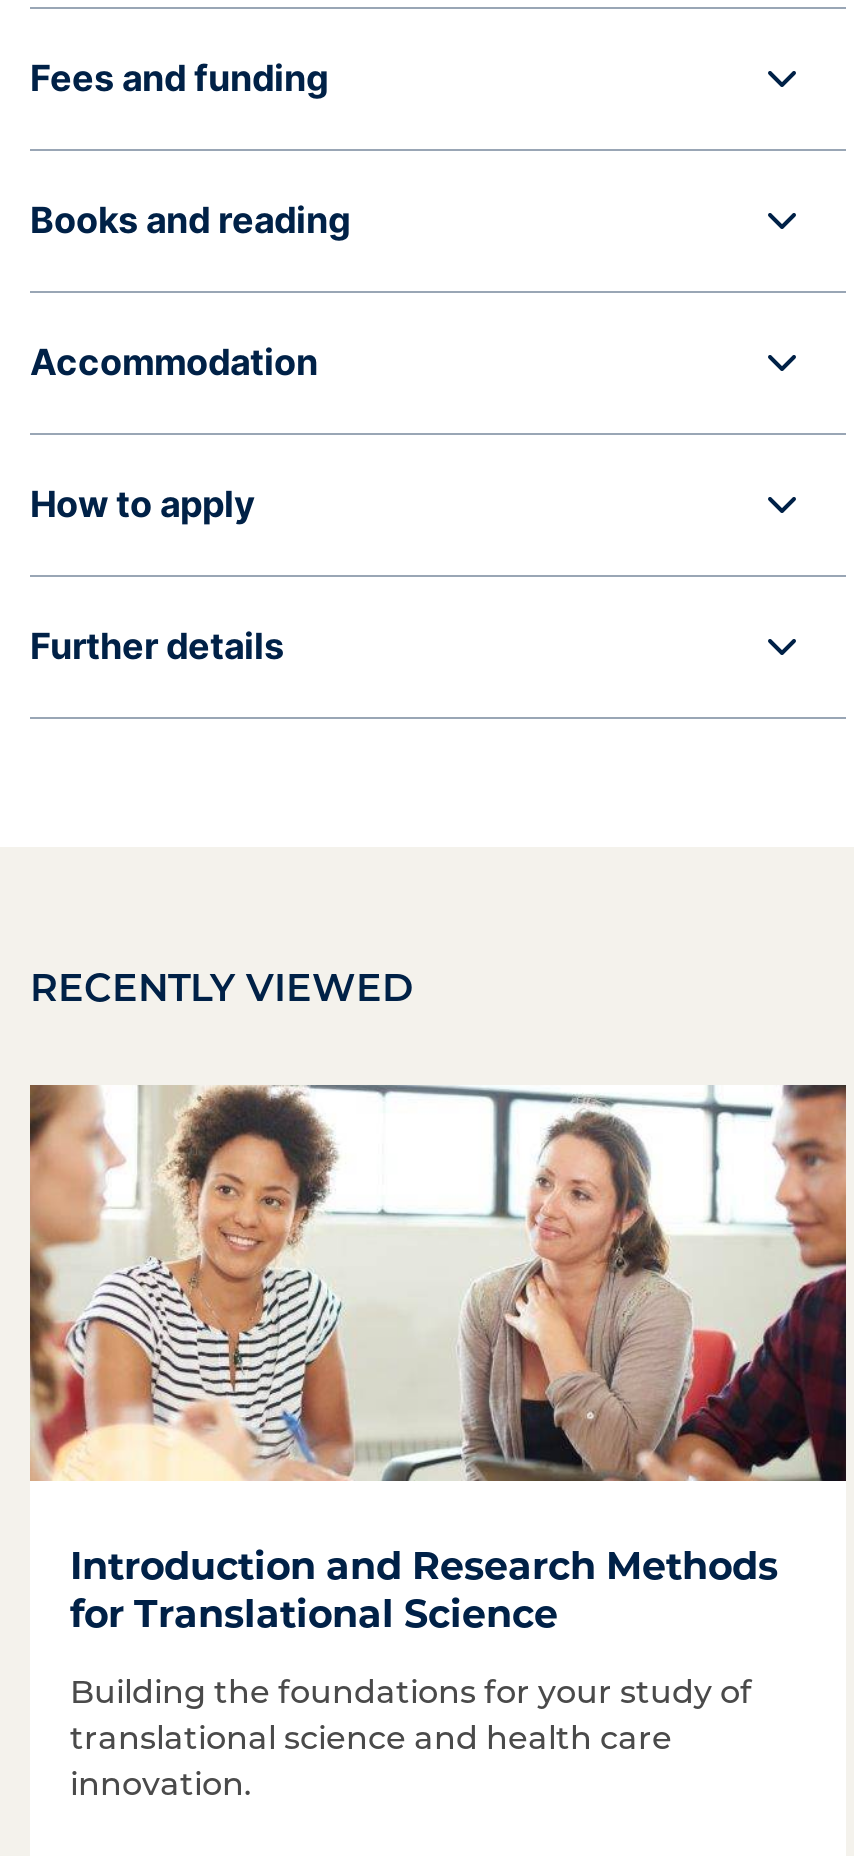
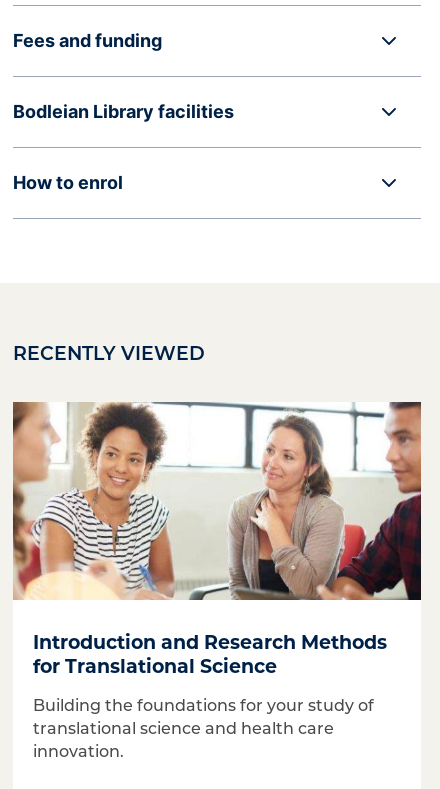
- Books and reading
- Accommodation
- How to apply
- Further details
+ Bodleian Library facilities
+ How to enrol
